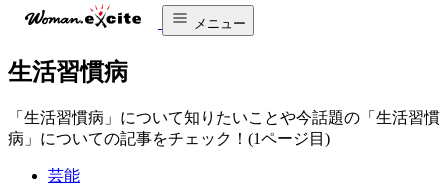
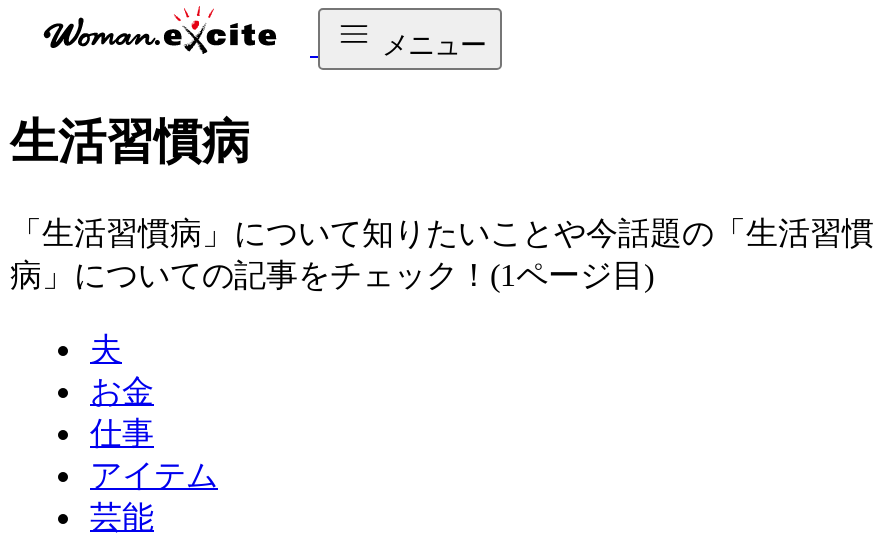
+ 夫
+ お金
+ 仕事
+ アイテム
